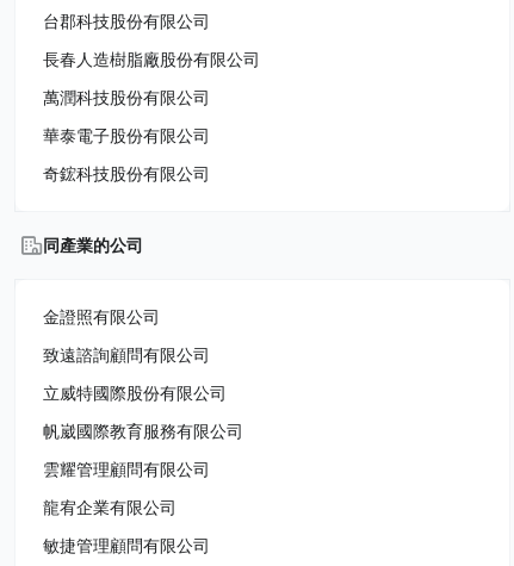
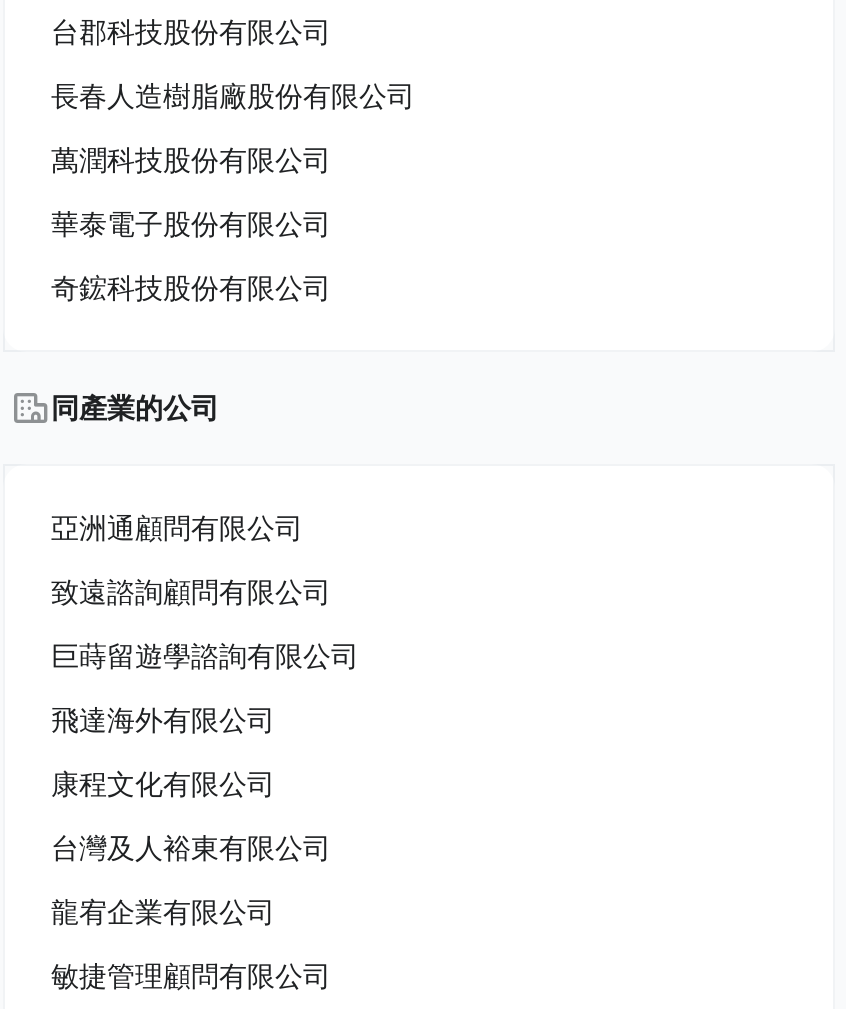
- 金證照有限公司
+ 亞洲通顧問有限公司

- 立威特國際股份有限公司
- 帆崴國際教育服務有限公司
- 雲耀管理顧問有限公司
+ 巨蒔留遊學諮詢有限公司
+ 飛達海外有限公司
+ 康程文化有限公司
+ 台灣及人裕東有限公司
